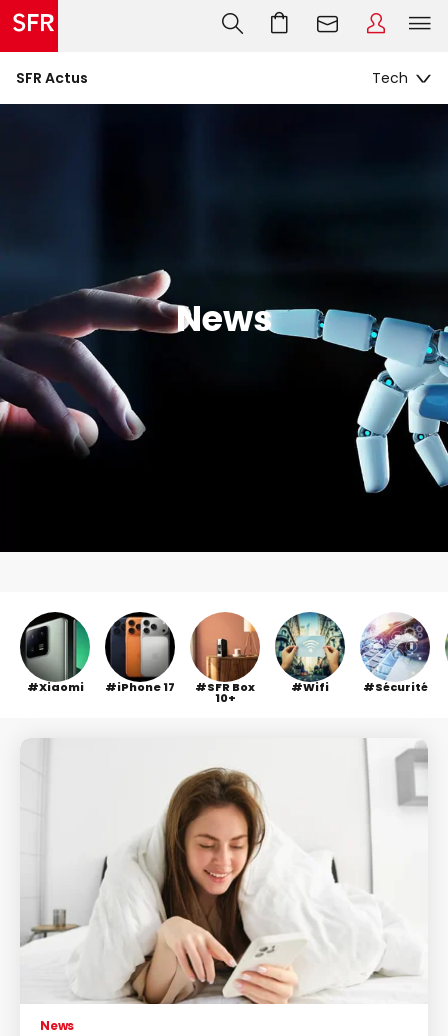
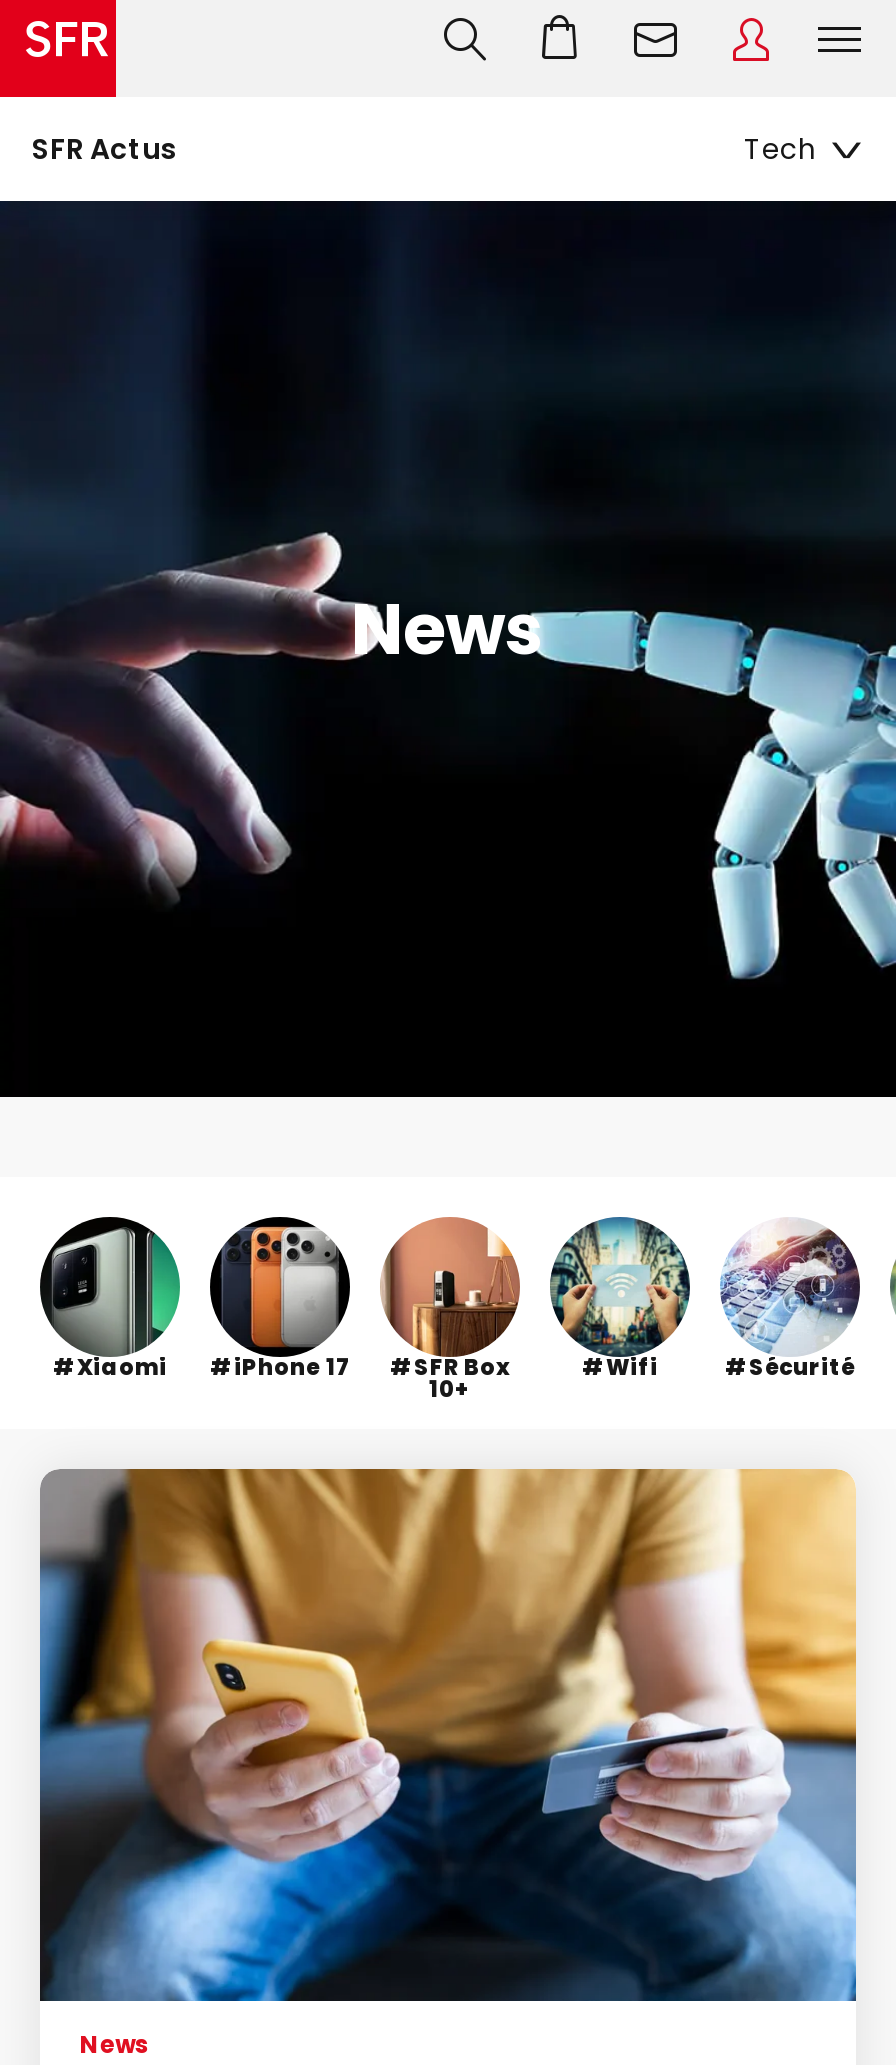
- [image]
+ [image]
